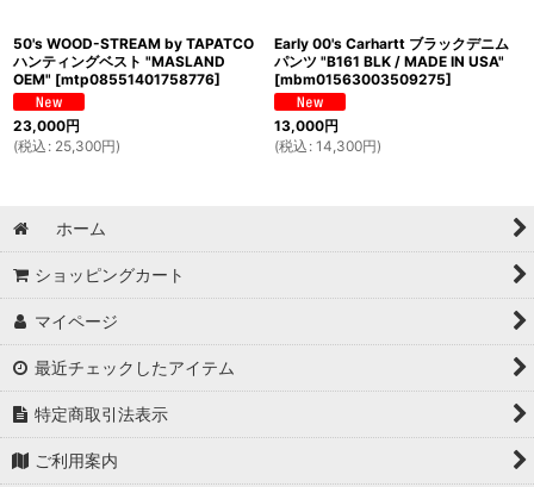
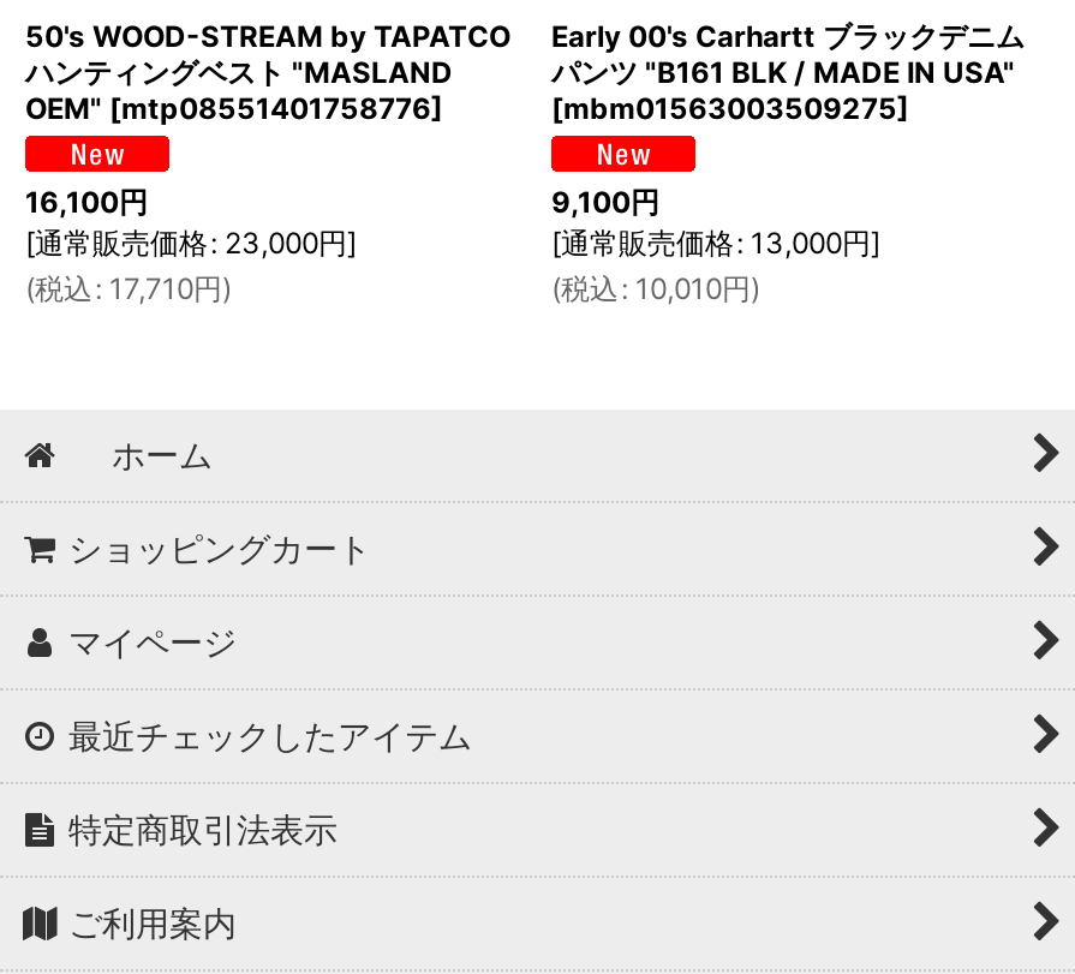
- 23,000円
- (税込: 25,300円)
+ 16,100円
+ [通常販売価格: 23,000円]
+ (税込: 17,710円)

- 13,000円
- (税込: 14,300円)
+ 9,100円
+ [通常販売価格: 13,000円]
+ (税込: 10,010円)
